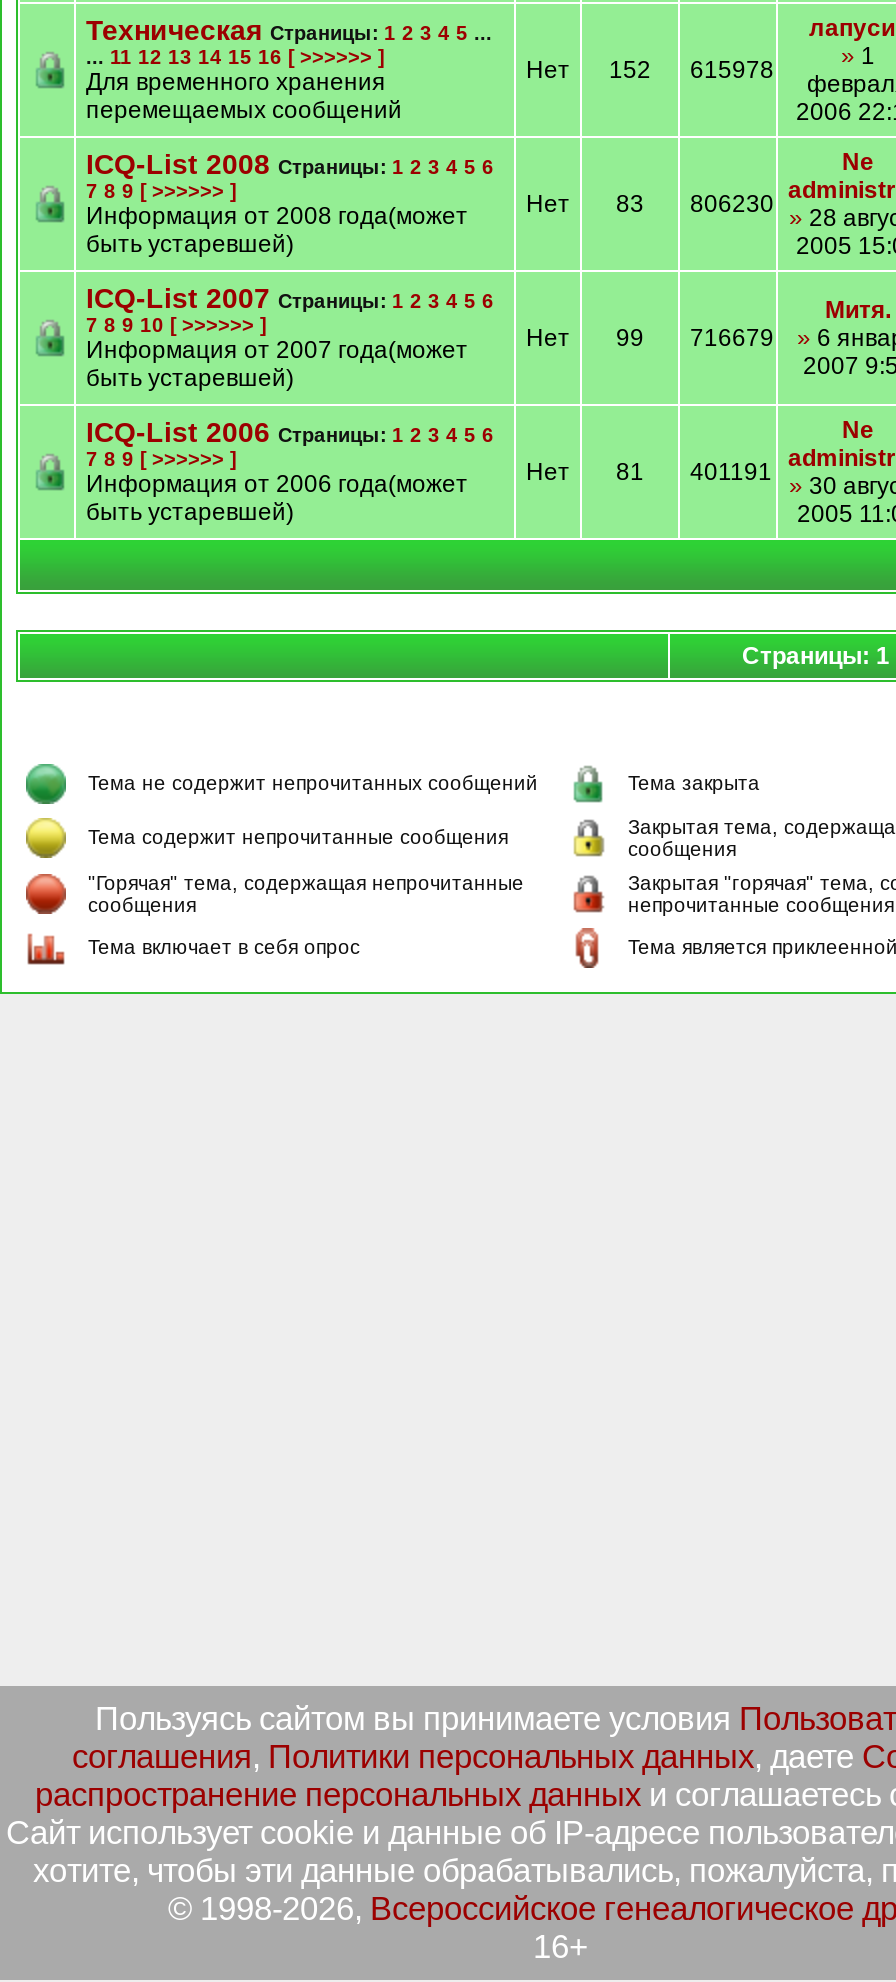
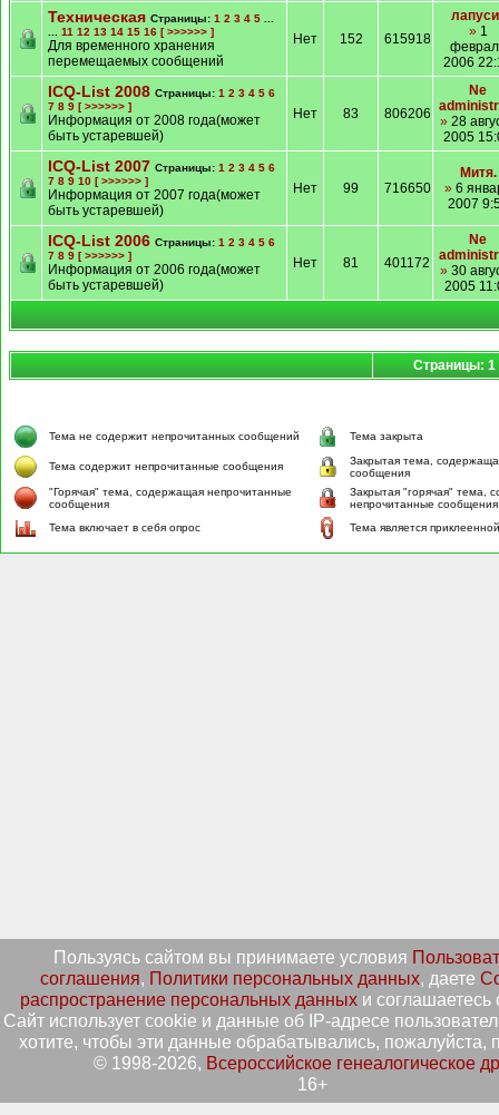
- 615978
+ 615918

- 806230
+ 806206

- 716679
+ 716650

- 401191
+ 401172
